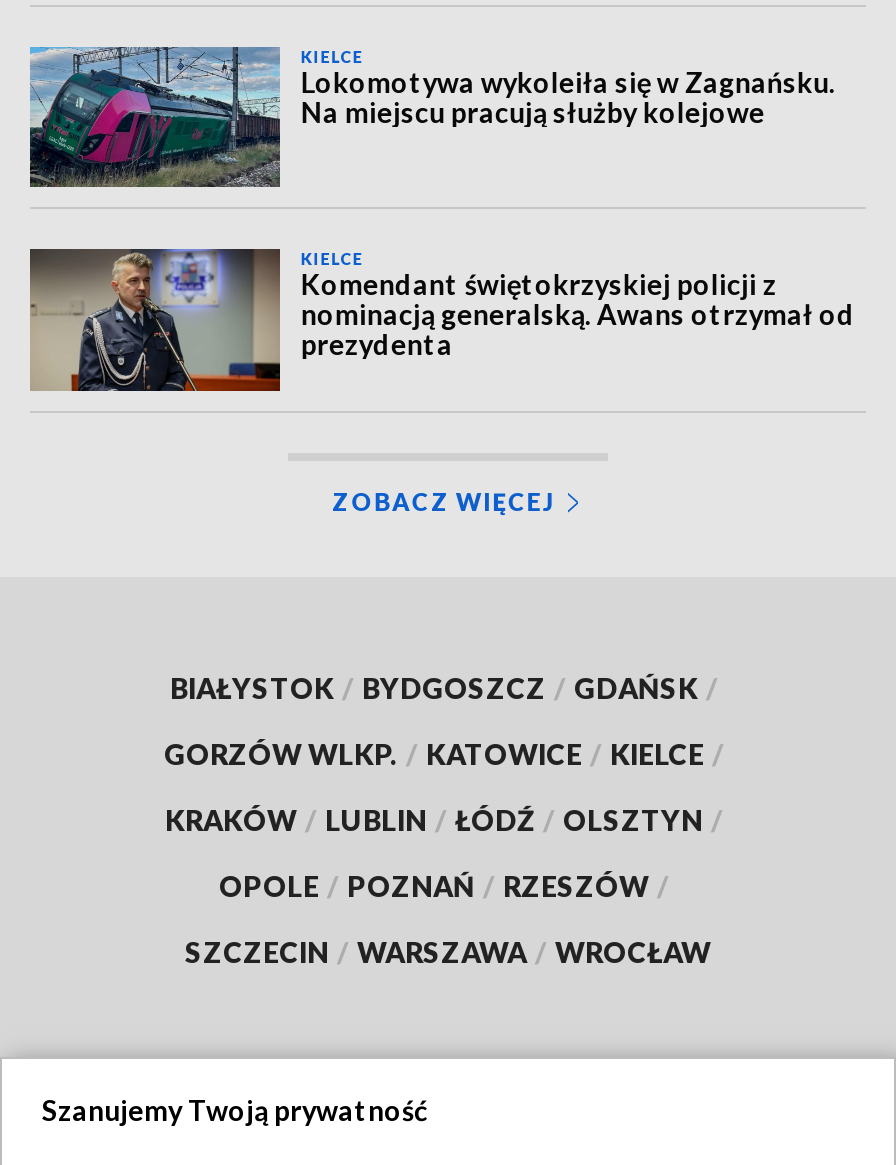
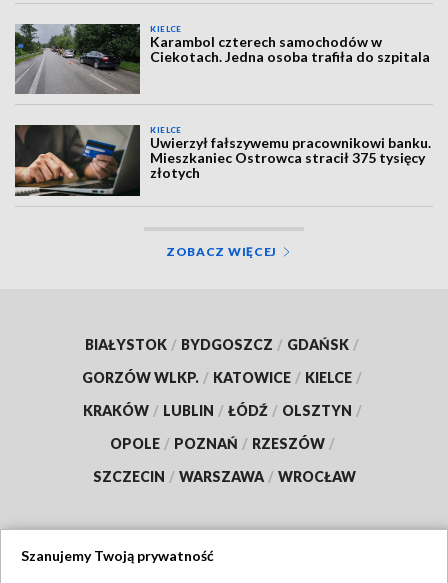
- [image]
- Lokomotywa wykoleiła się w Zagnańsku.
- Na miejscu pracują służby kolejowe
+ [image]
+ Karambol czterech samochodów w
+ Ciekotach. Jedna osoba trafiła do szpitala

- [image]
- Komendant świętokrzyskiej policji z
- nominacją generalską. Awans otrzymał od
- prezydenta
+ [image]
+ Uwierzył fałszywemu pracownikowi banku.
+ Mieszkaniec Ostrowca stracił 375 tysięcy
+ złotych
